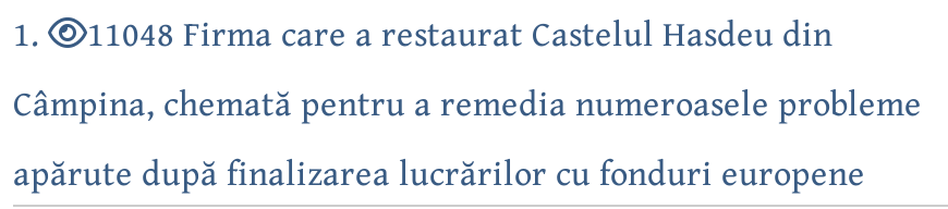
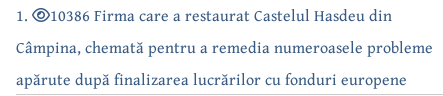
- 11048 Firma care a restaurat Castelul Hasdeu din
+ 10386 Firma care a restaurat Castelul Hasdeu din
